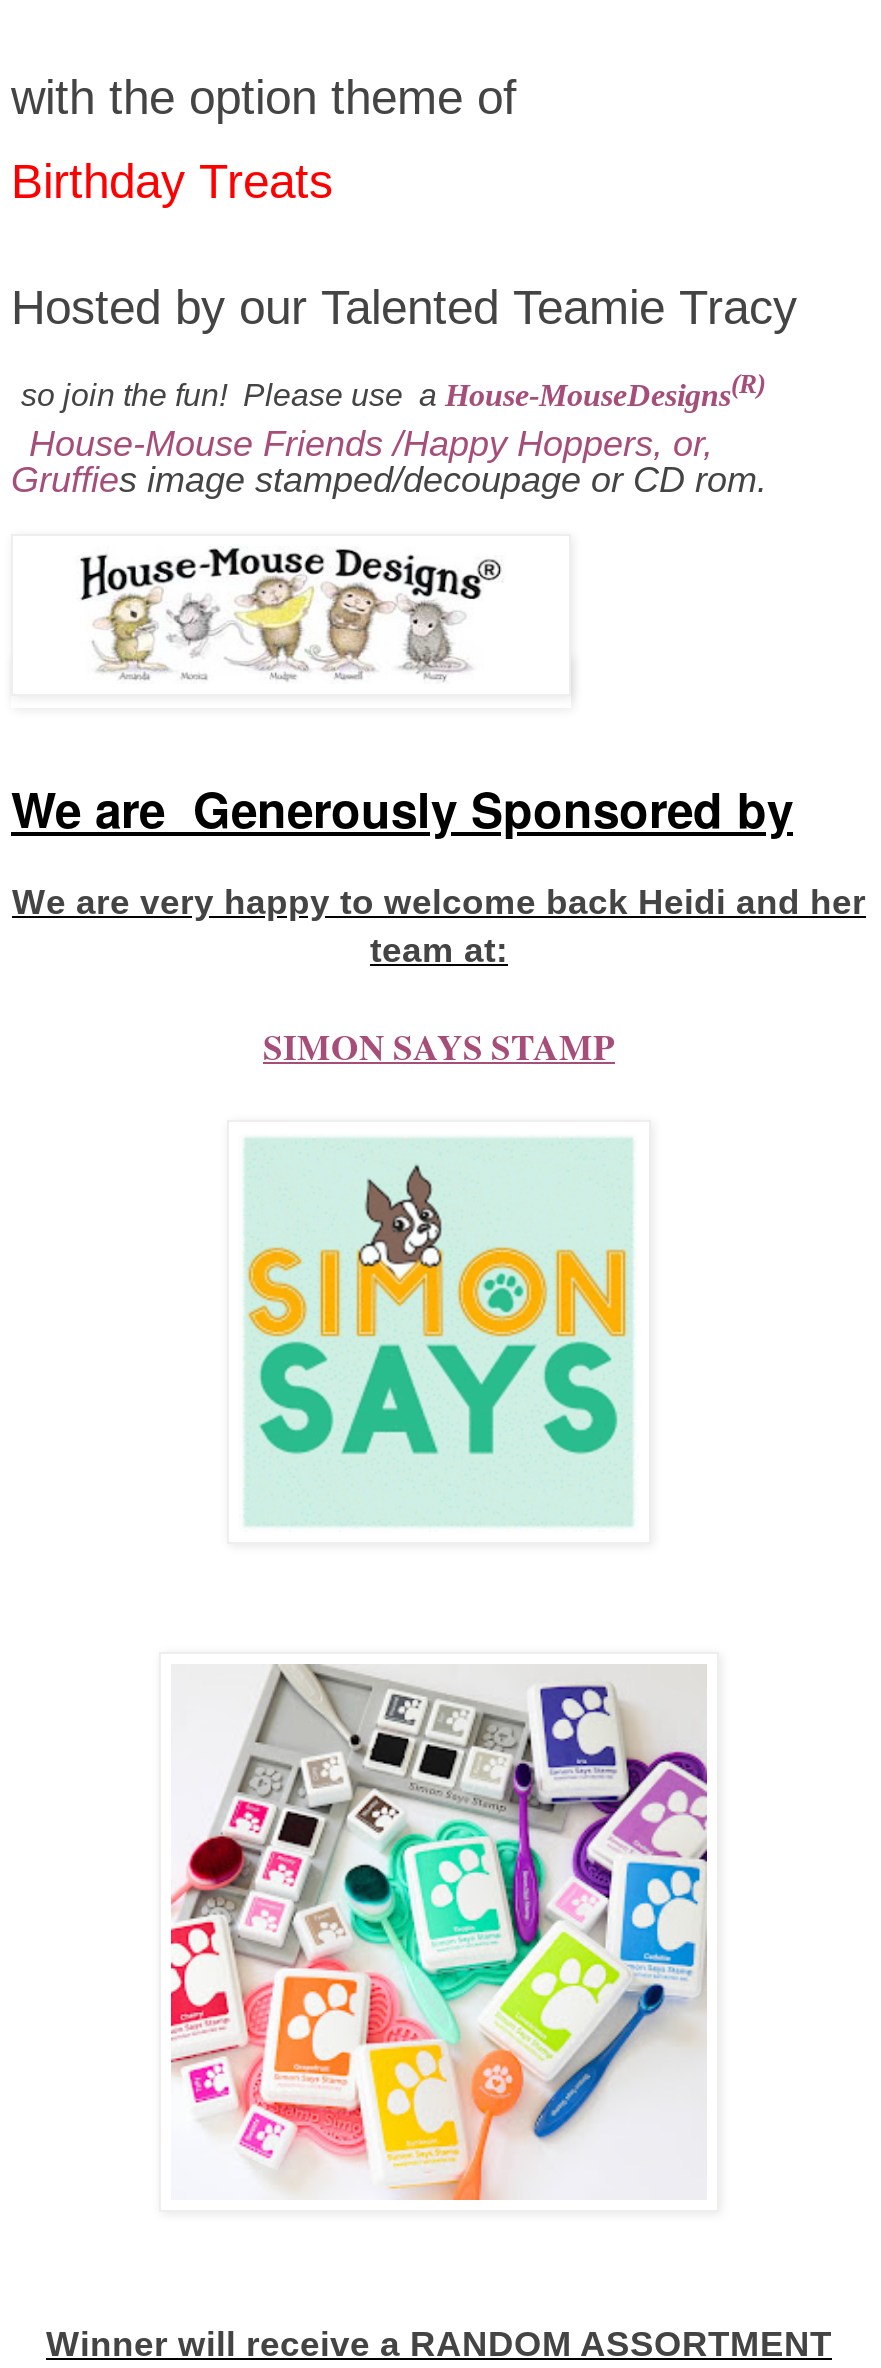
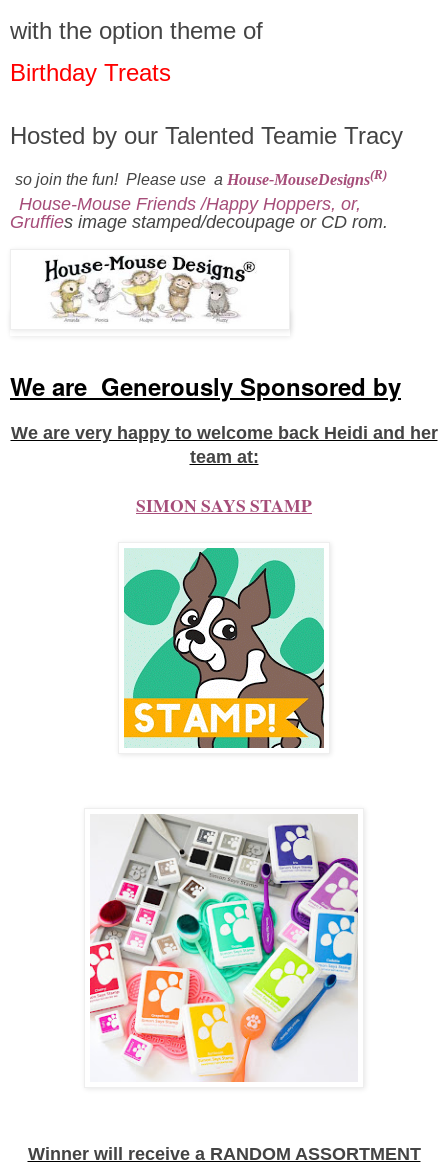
- [image]
+ [image]
